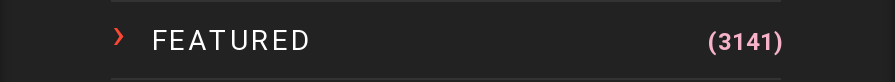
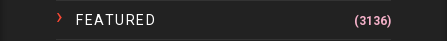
- (3141)
+ (3136)
